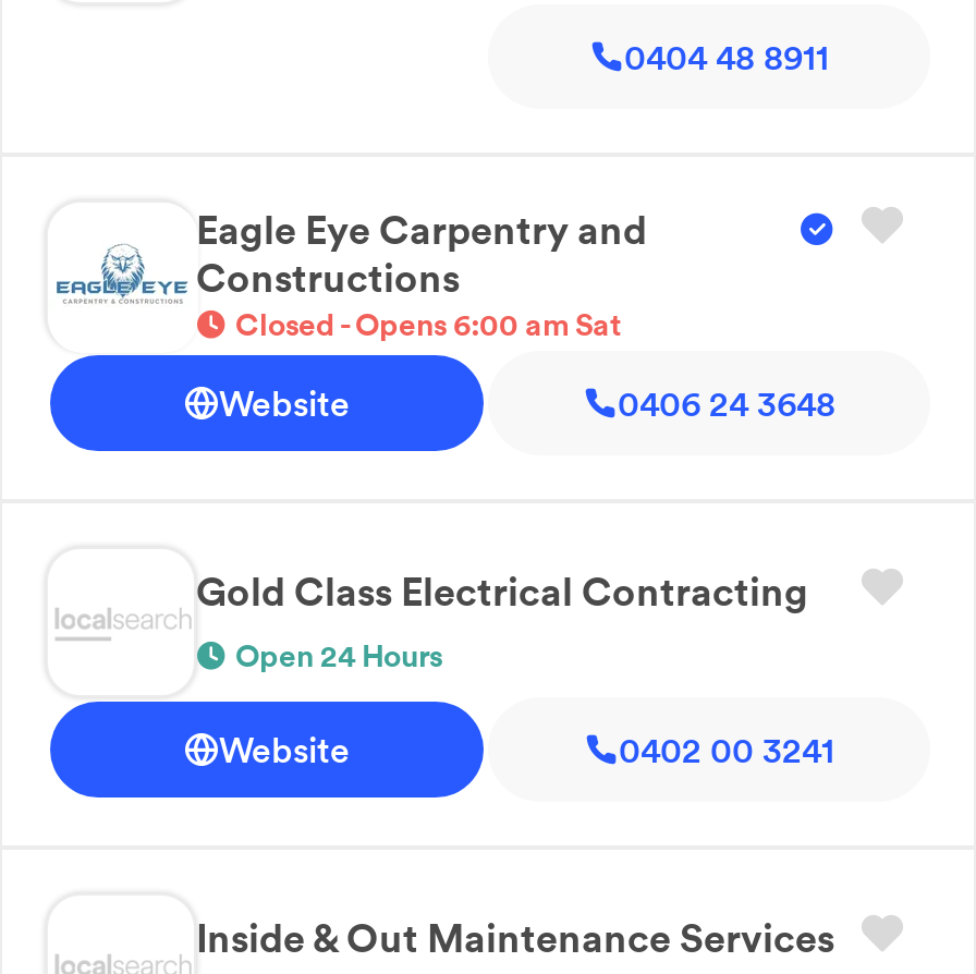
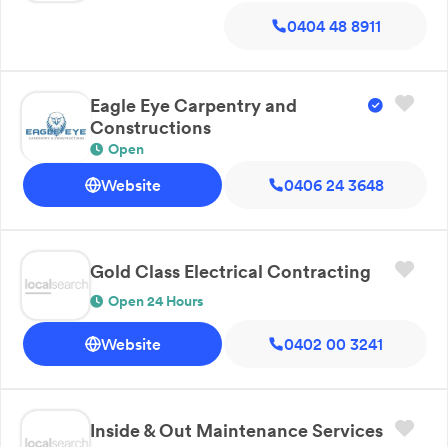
- Closed - Opens 6:00 am Sat
+ Open
